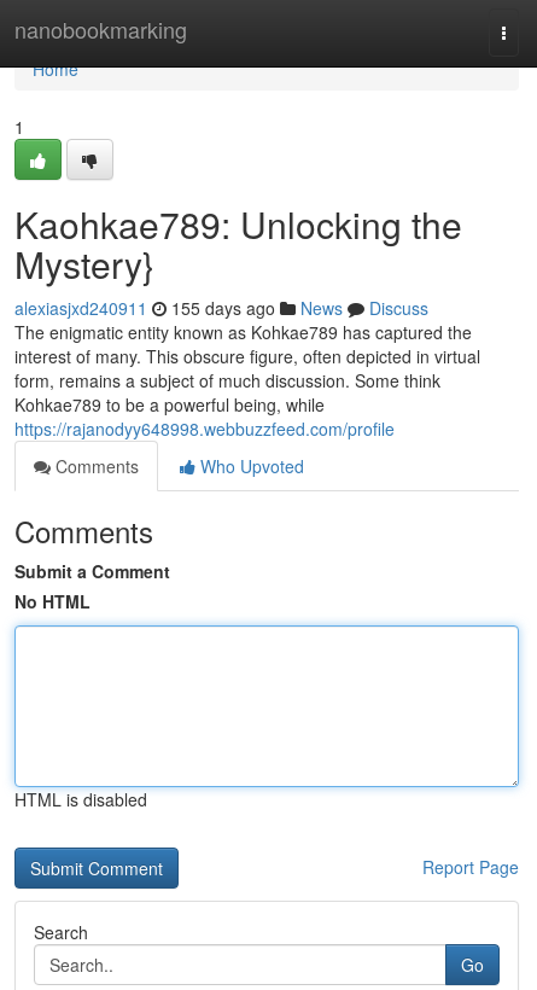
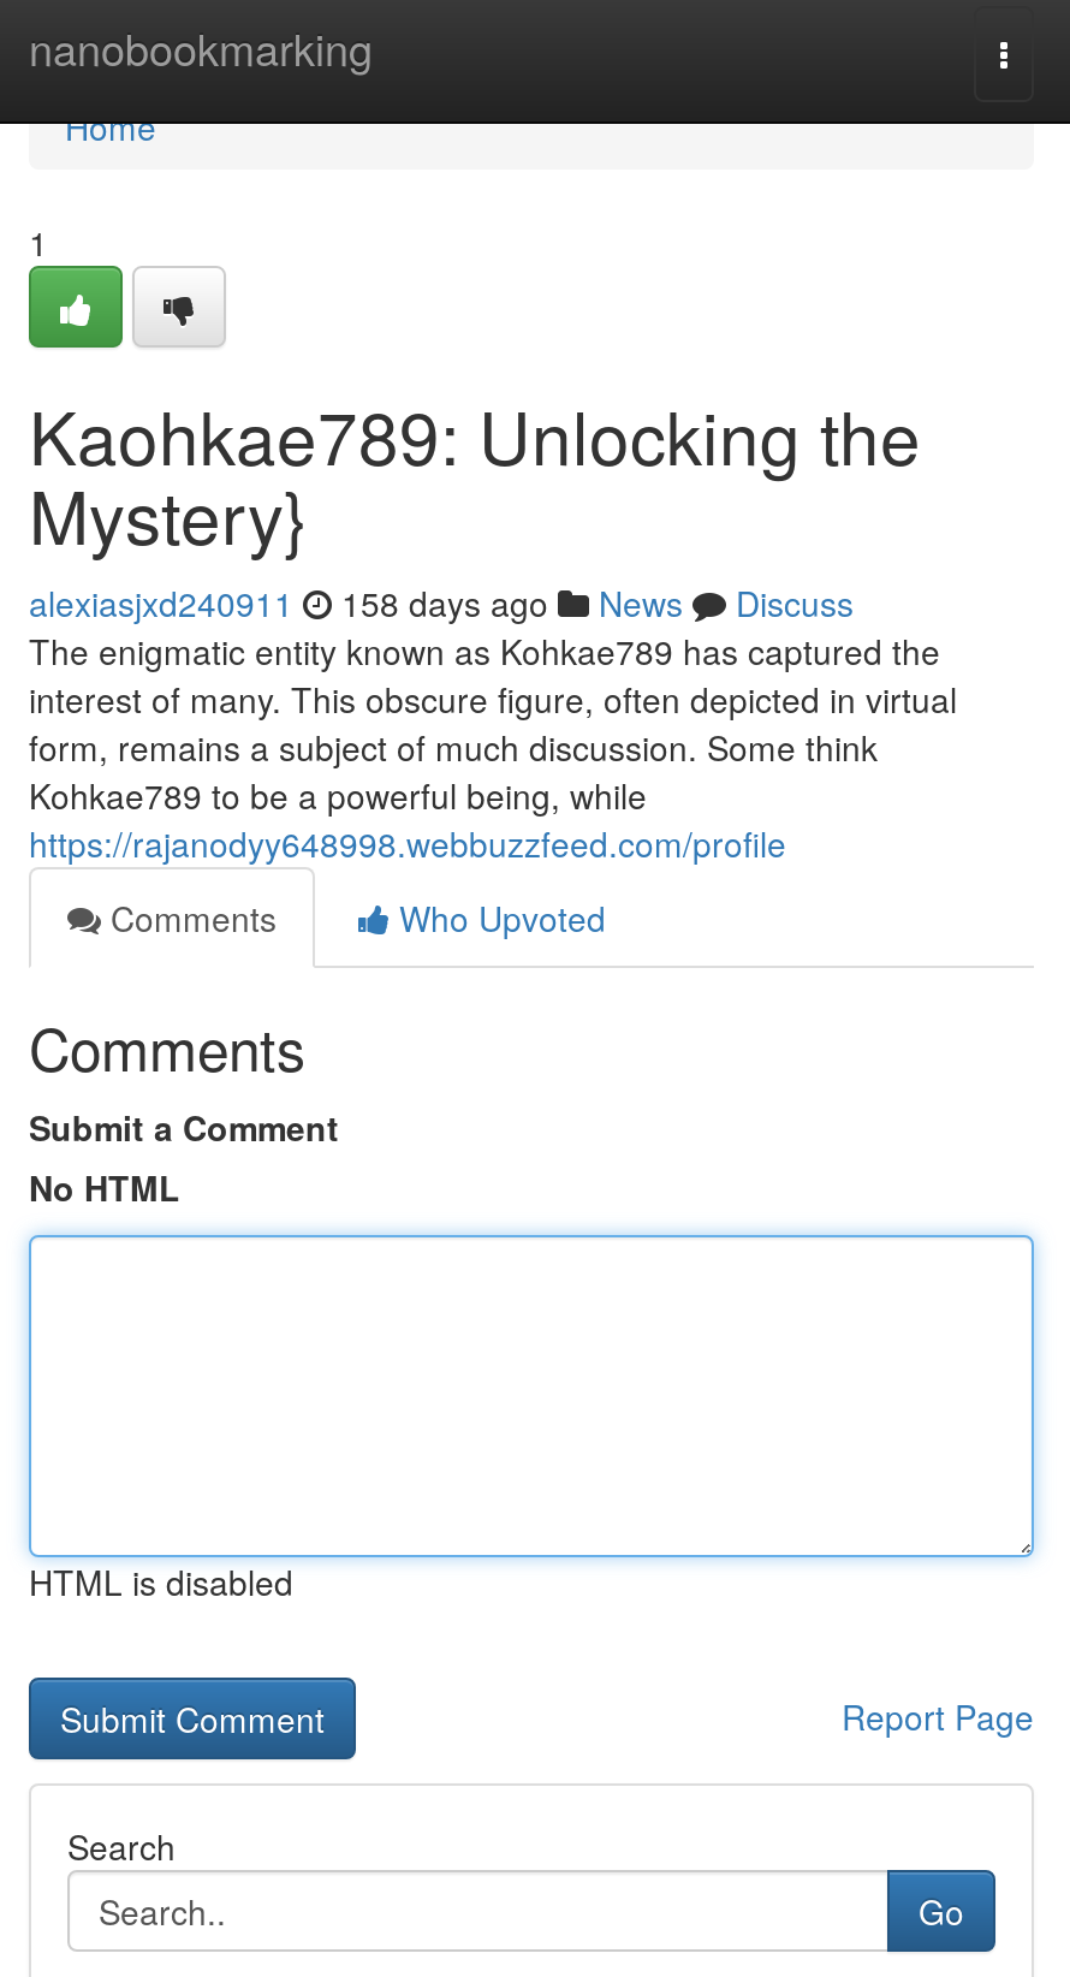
- alexiasjxd240911 155 days ago News Discuss
+ alexiasjxd240911 158 days ago News Discuss
